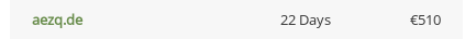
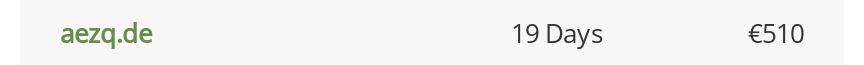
- 22 Days
+ 19 Days
